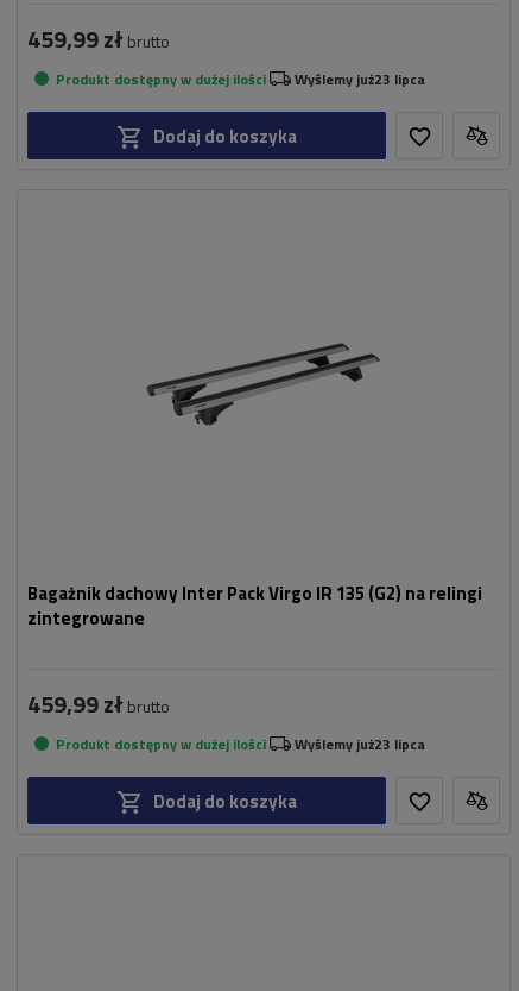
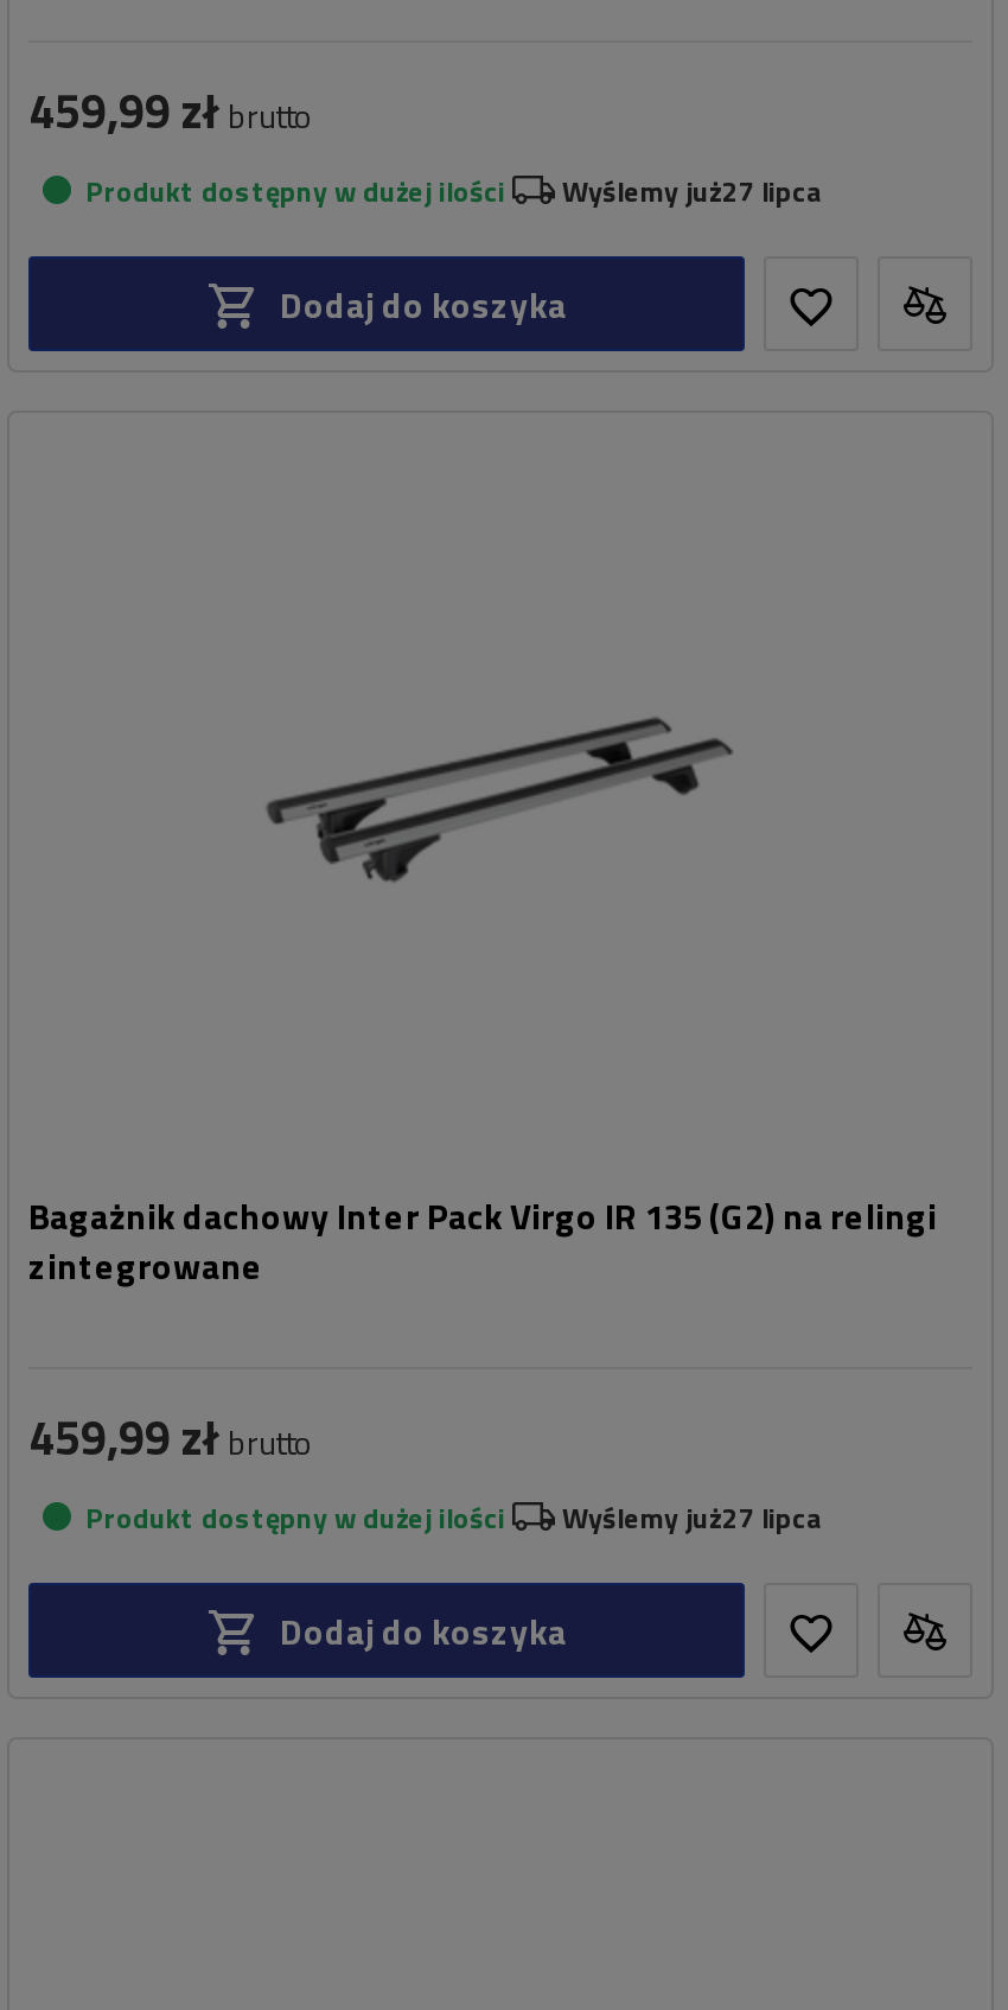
- Wyślemy już23 lipca
+ Wyślemy już27 lipca

- Wyślemy już23 lipca
+ Wyślemy już27 lipca
